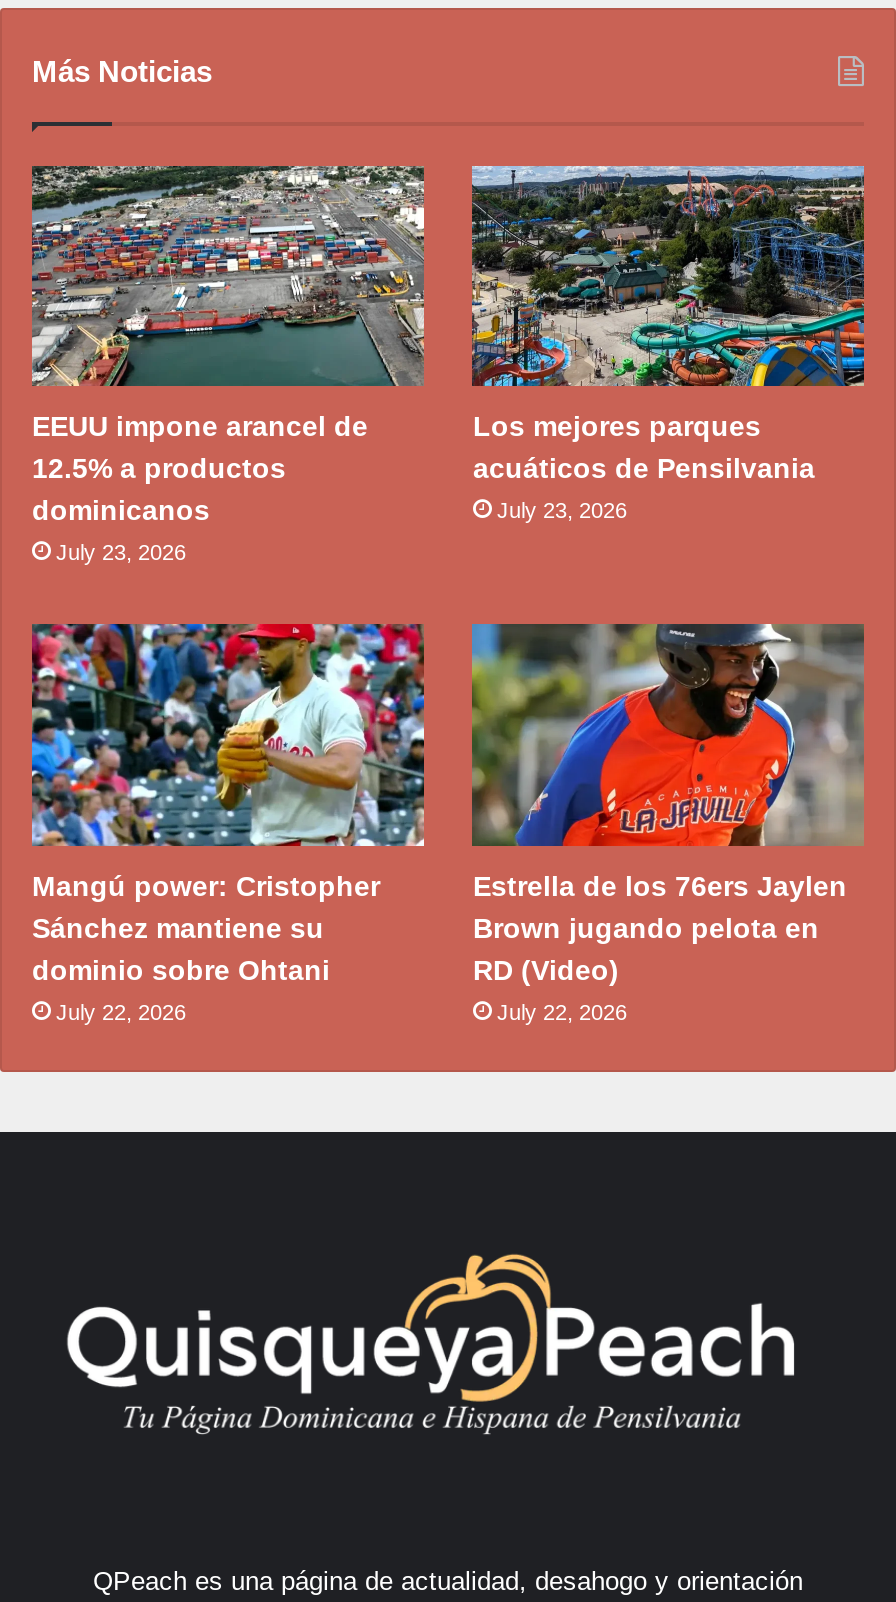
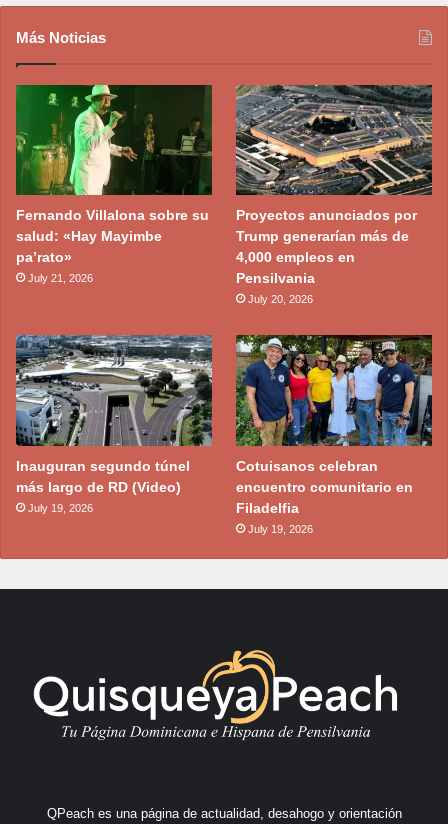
- [image]
- EEUU impone arancel de
- 12.5% a productos
- dominicanos
- July 23, 2026
+ [image]
+ Fernando Villalona sobre su
+ salud: «Hay Mayimbe
+ pa’rato»
+ July 21, 2026

- [image]
- Los mejores parques
- acuáticos de Pensilvania
- July 23, 2026
+ [image]
+ Proyectos anunciados por
+ Trump generarían más de
+ 4,000 empleos en
+ Pensilvania
+ July 20, 2026

- [image]
- Mangú power: Cristopher
- Sánchez mantiene su
- dominio sobre Ohtani
- July 22, 2026
+ [image]
+ Inauguran segundo túnel
+ más largo de RD (Video)
+ July 19, 2026

- [image]
- Estrella de los 76ers Jaylen
- Brown jugando pelota en
- RD (Video)
- July 22, 2026
+ [image]
+ Cotuisanos celebran
+ encuentro comunitario en
+ Filadelfia
+ July 19, 2026
